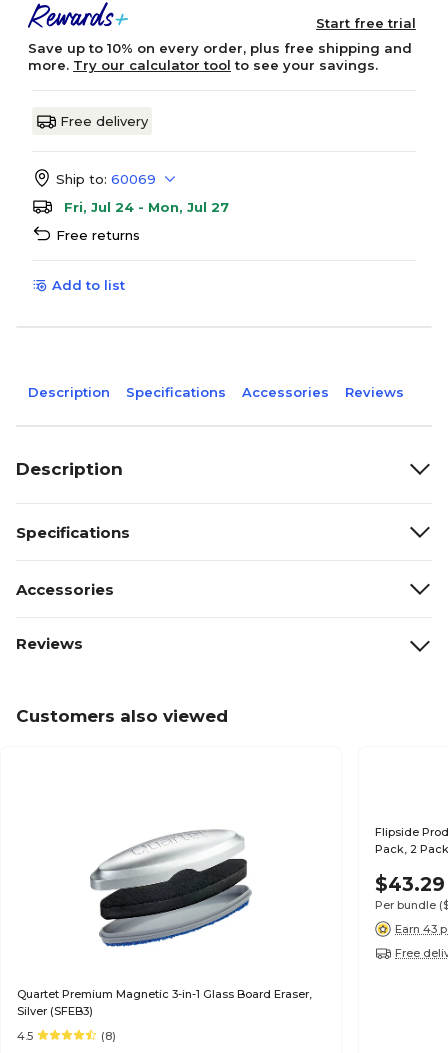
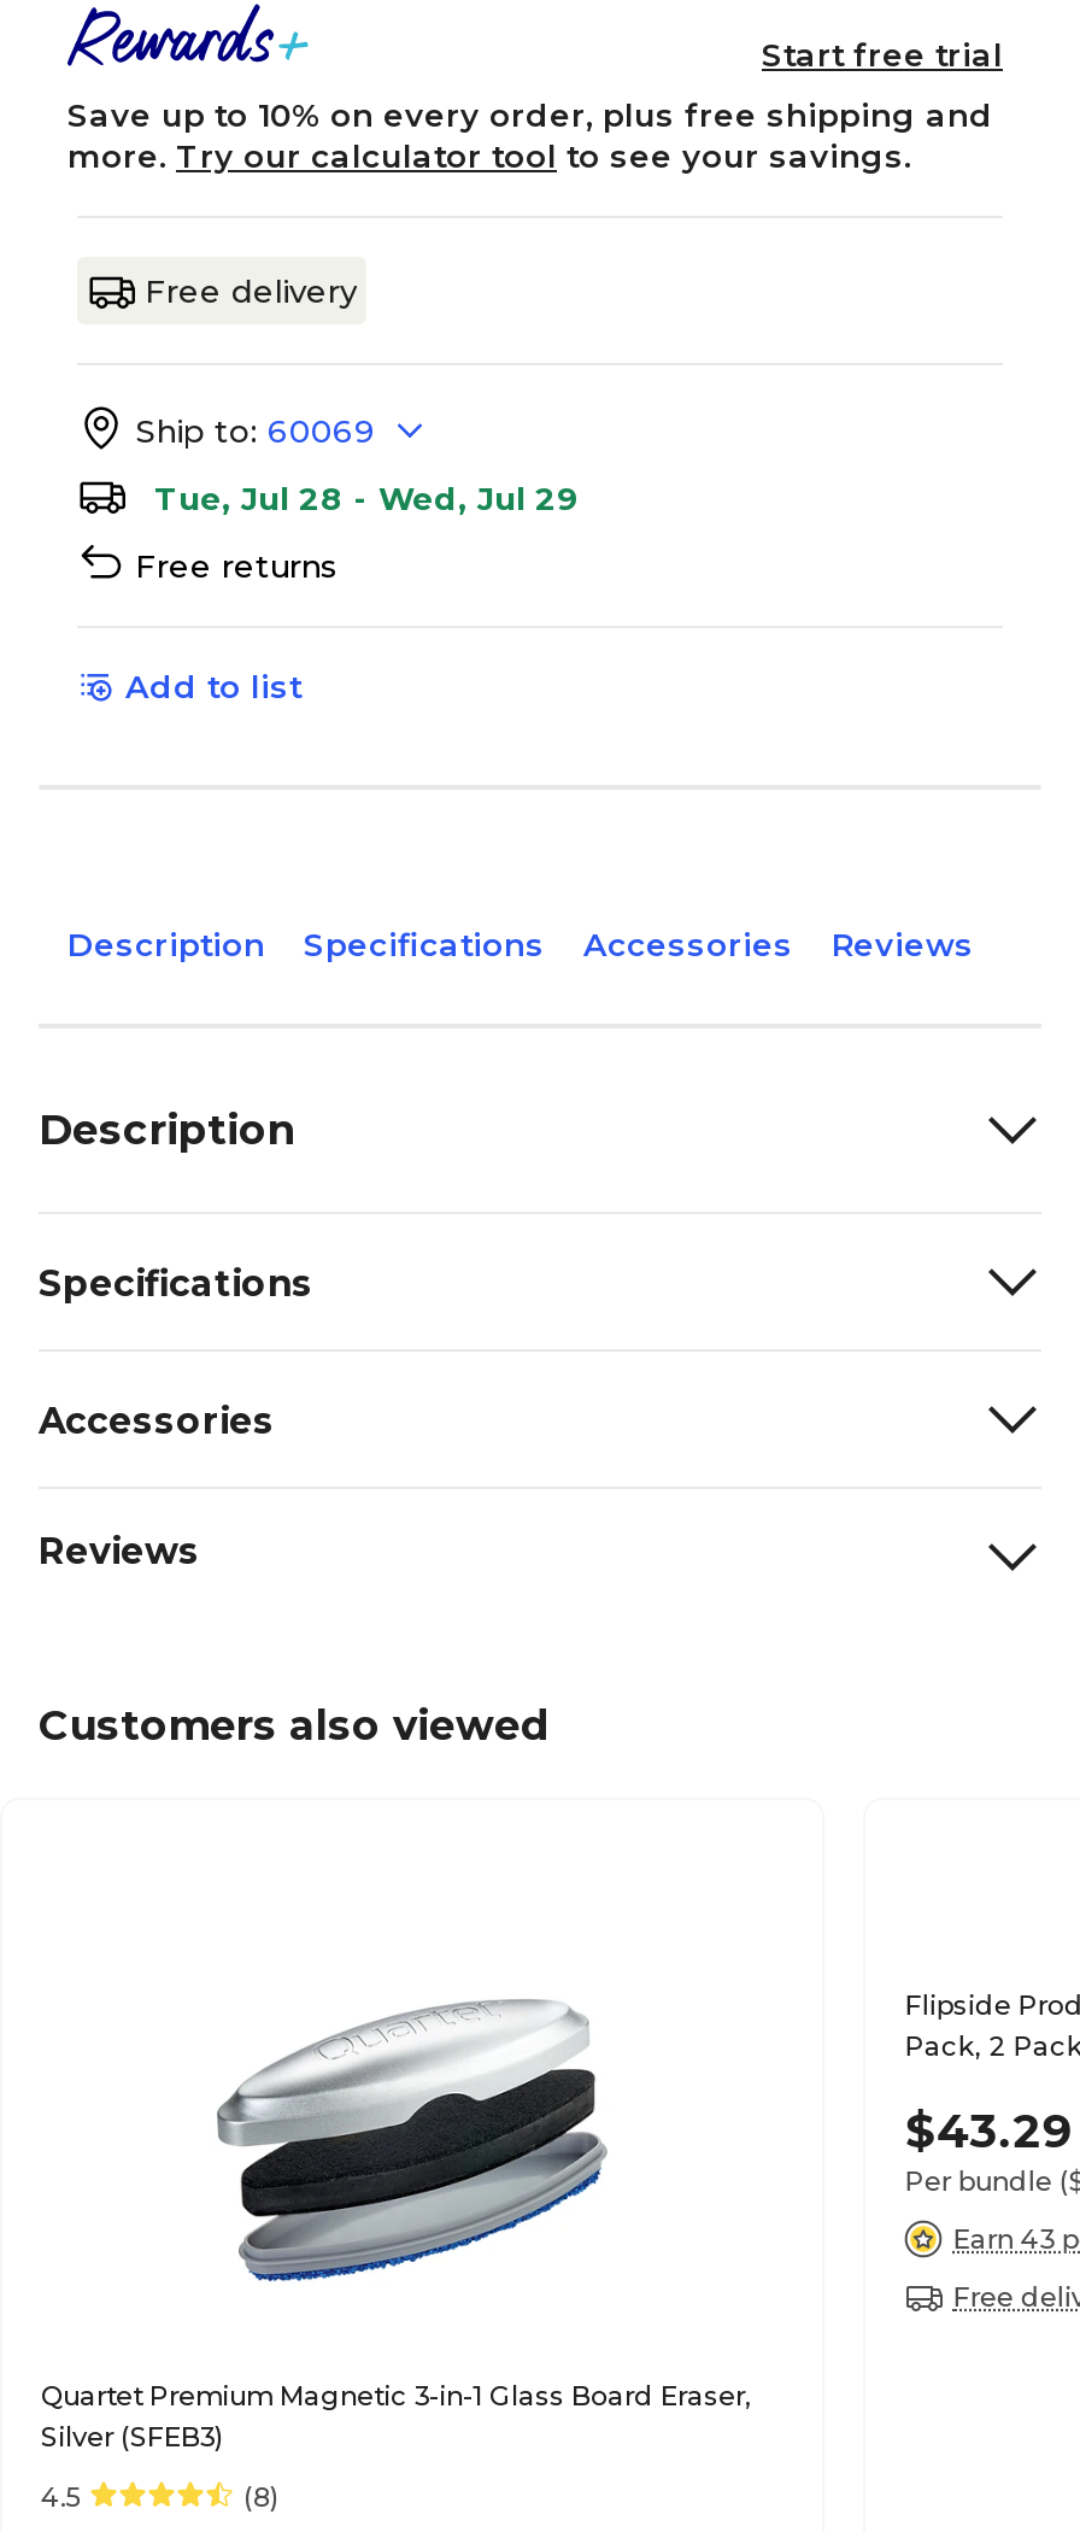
- Fri, Jul 24 - Mon, Jul 27
+ Tue, Jul 28 - Wed, Jul 29
